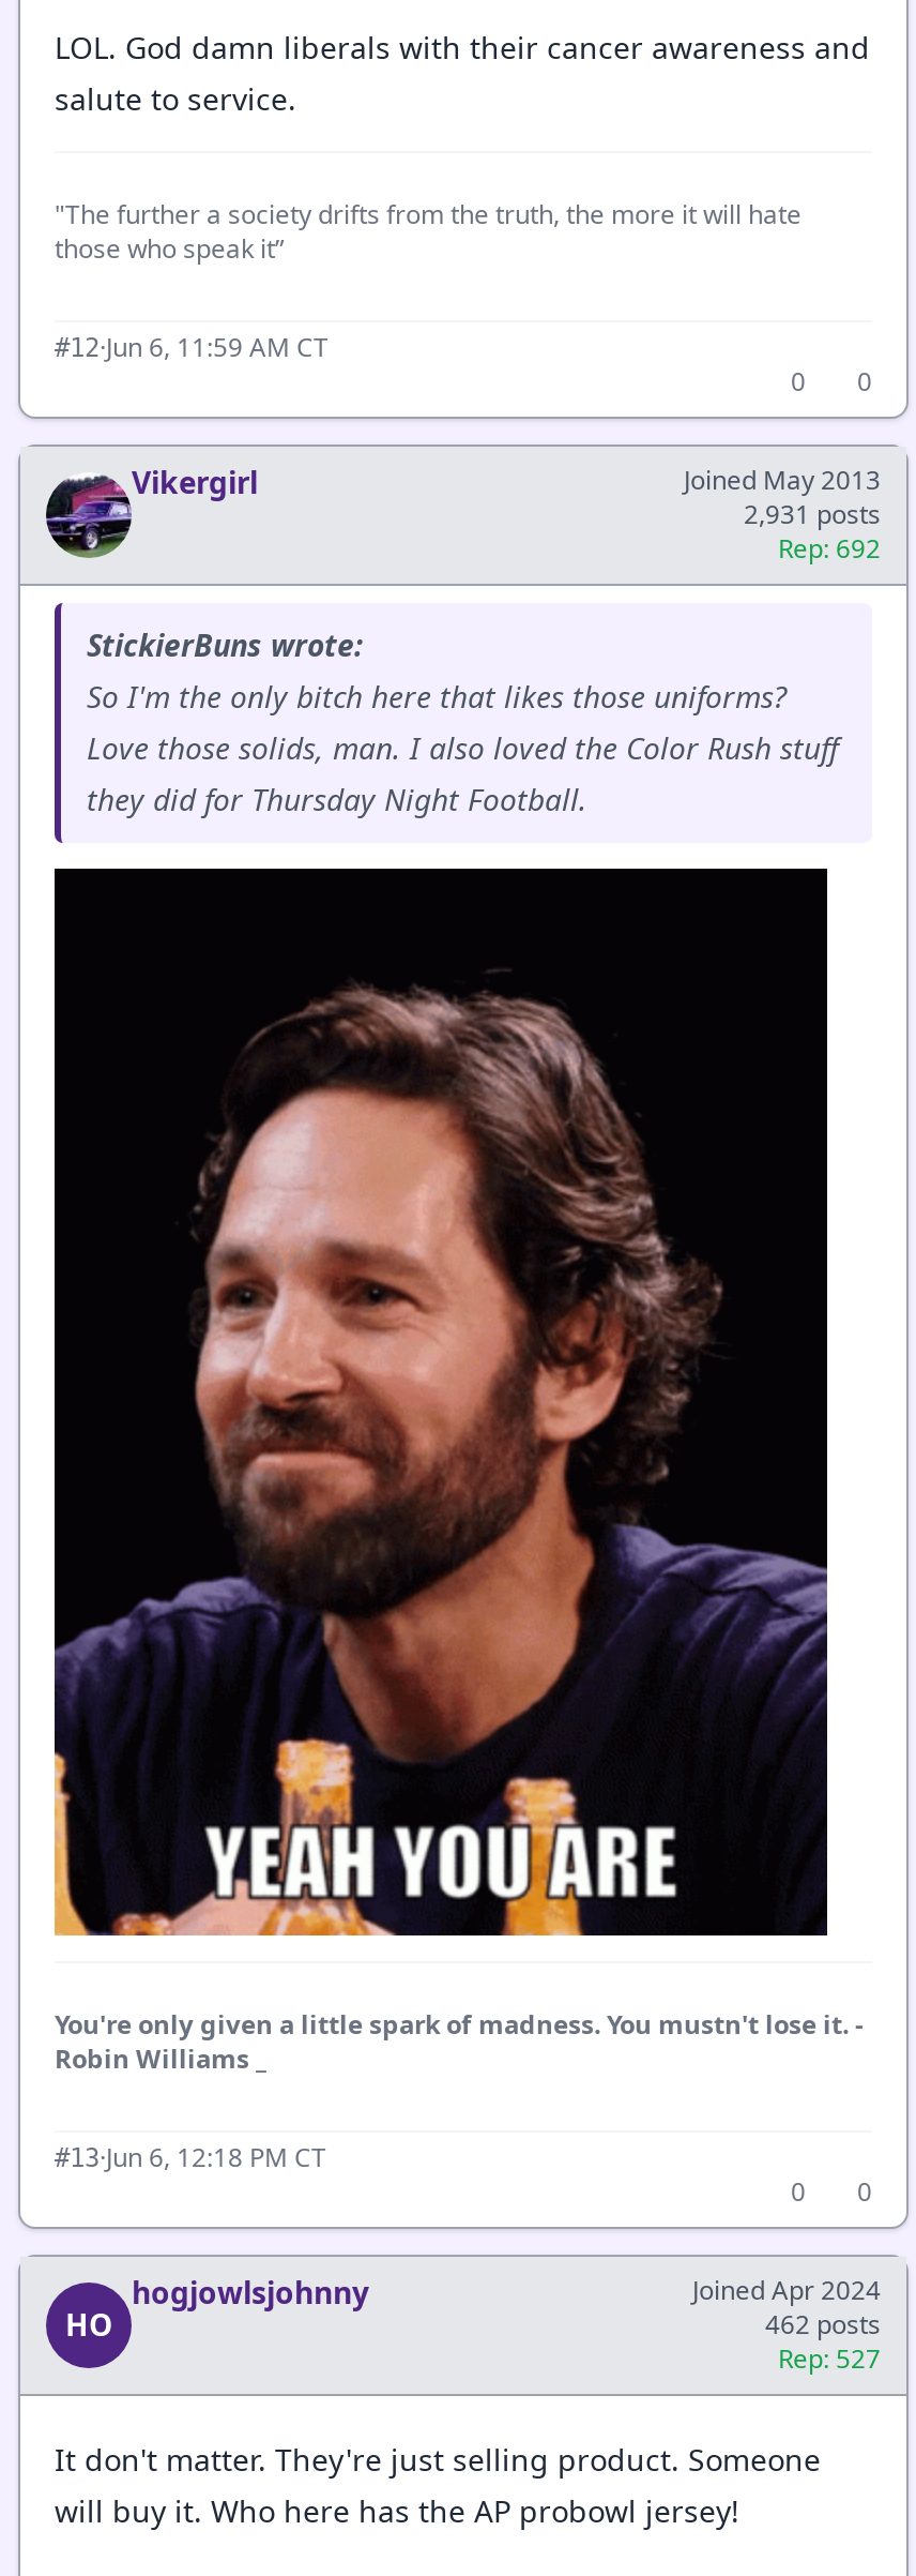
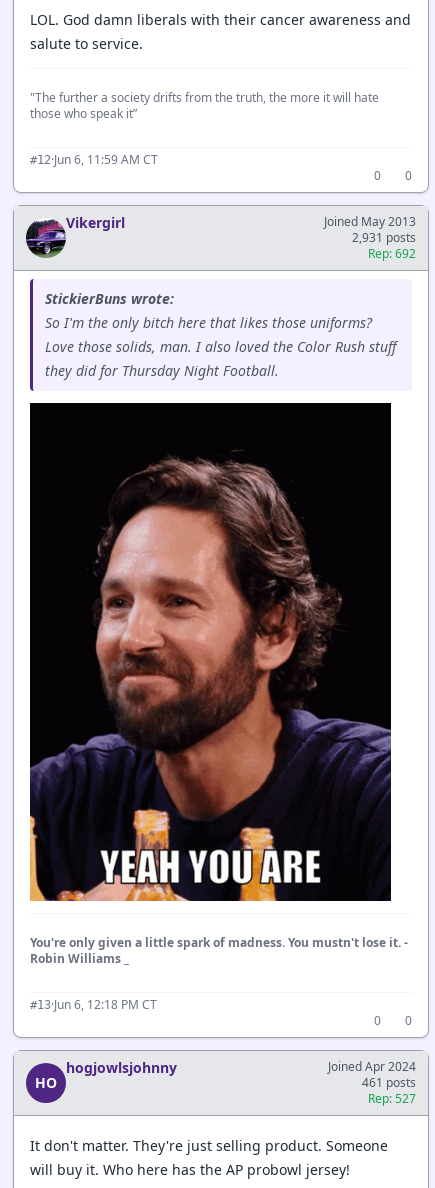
- 462 posts
+ 461 posts
